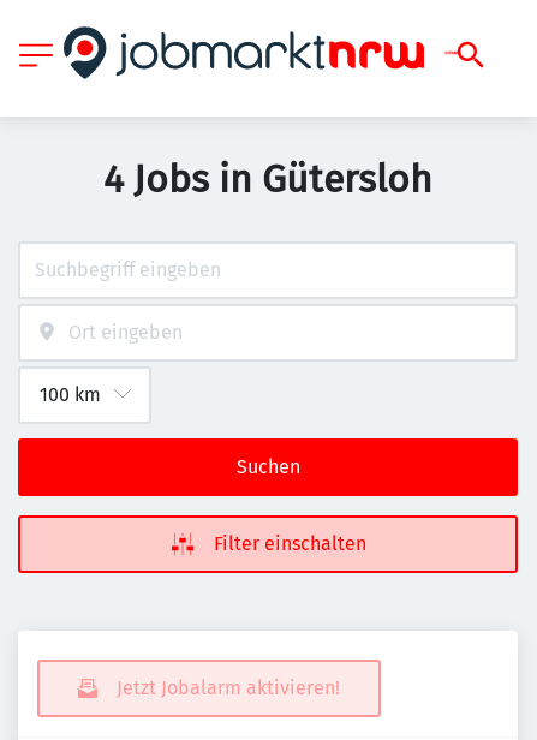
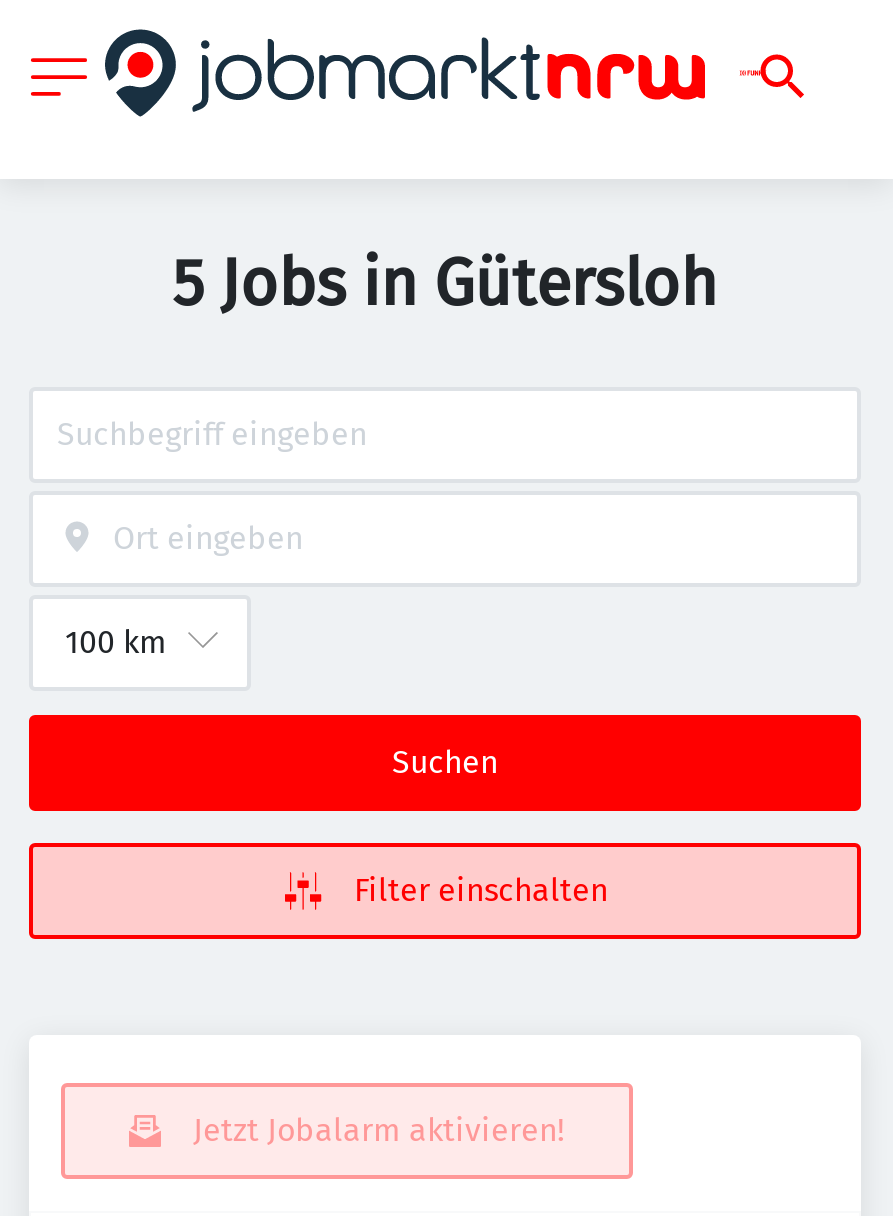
- 4 Jobs in Gütersloh
+ 5 Jobs in Gütersloh
